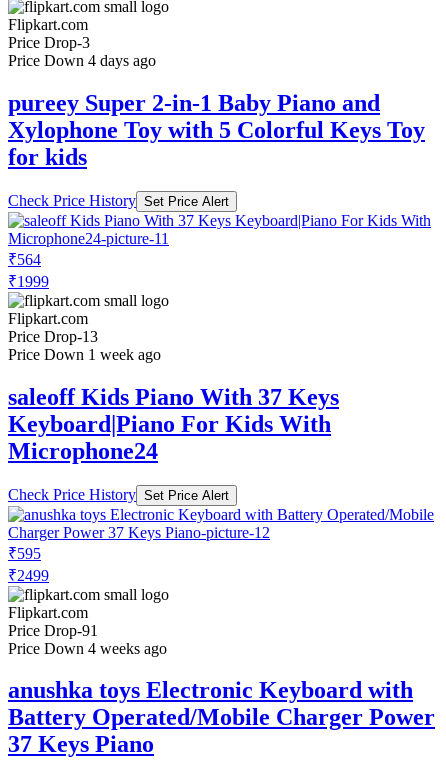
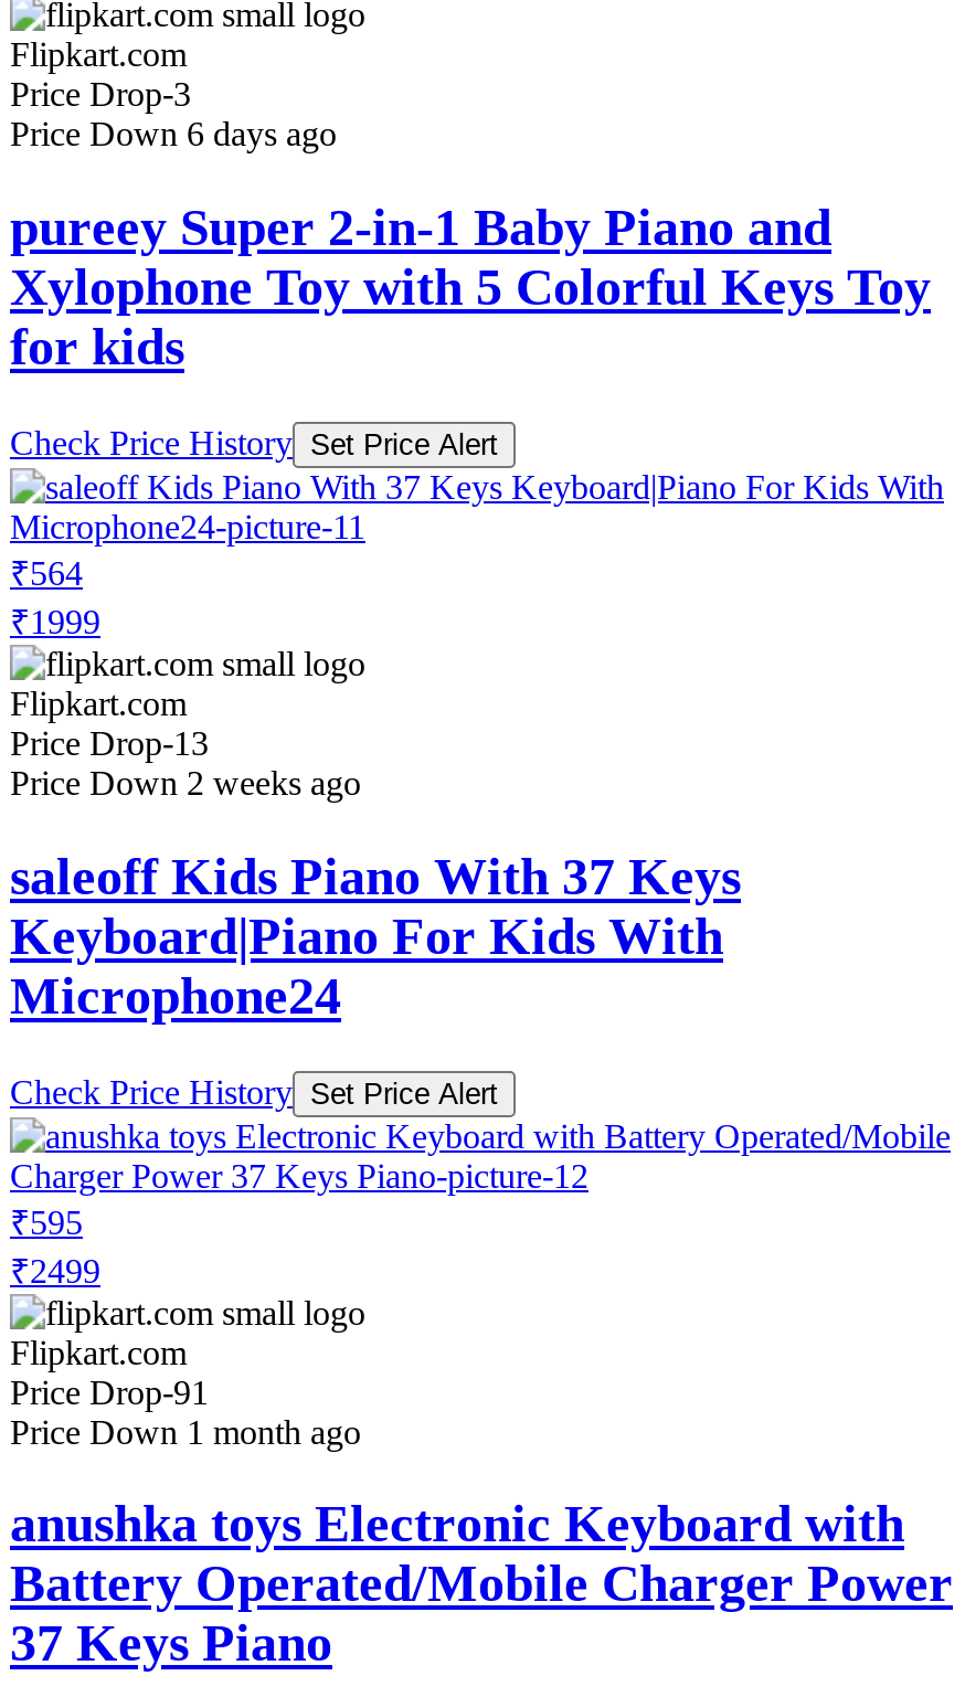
- Price Down 4 days ago
+ Price Down 6 days ago

- Price Down 1 week ago
+ Price Down 2 weeks ago

- Price Down 4 weeks ago
+ Price Down 1 month ago
